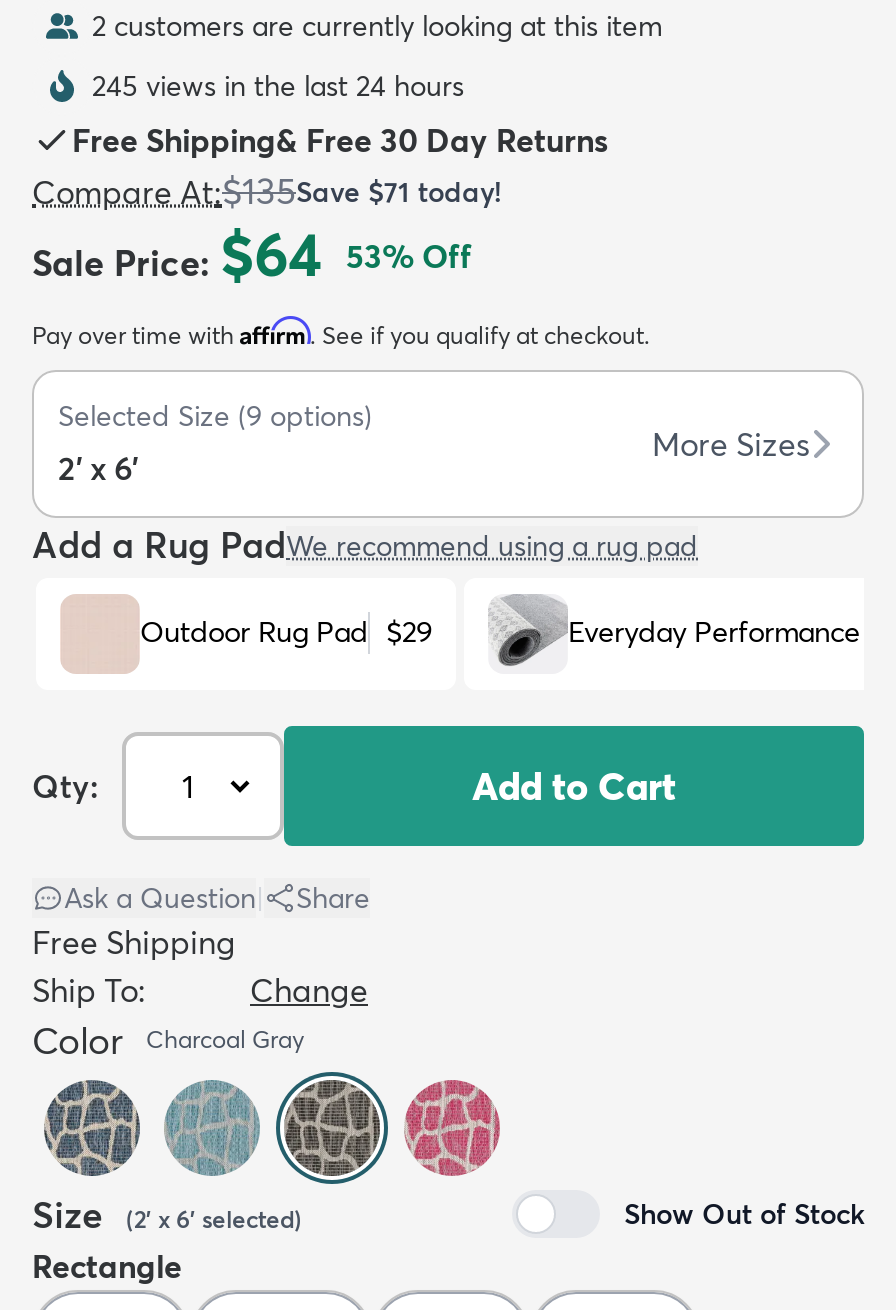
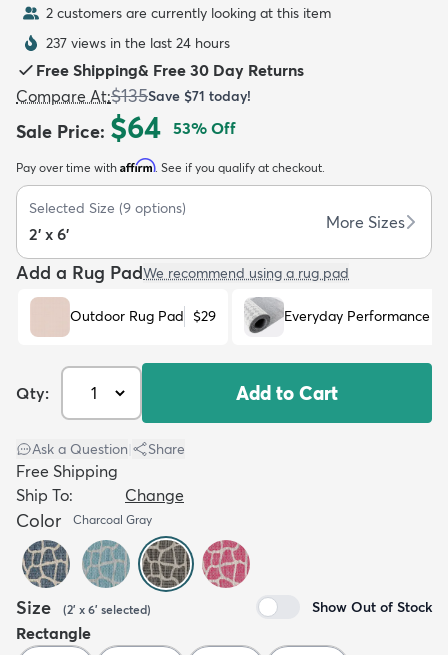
- 245 views in the last 24 hours
+ 237 views in the last 24 hours
